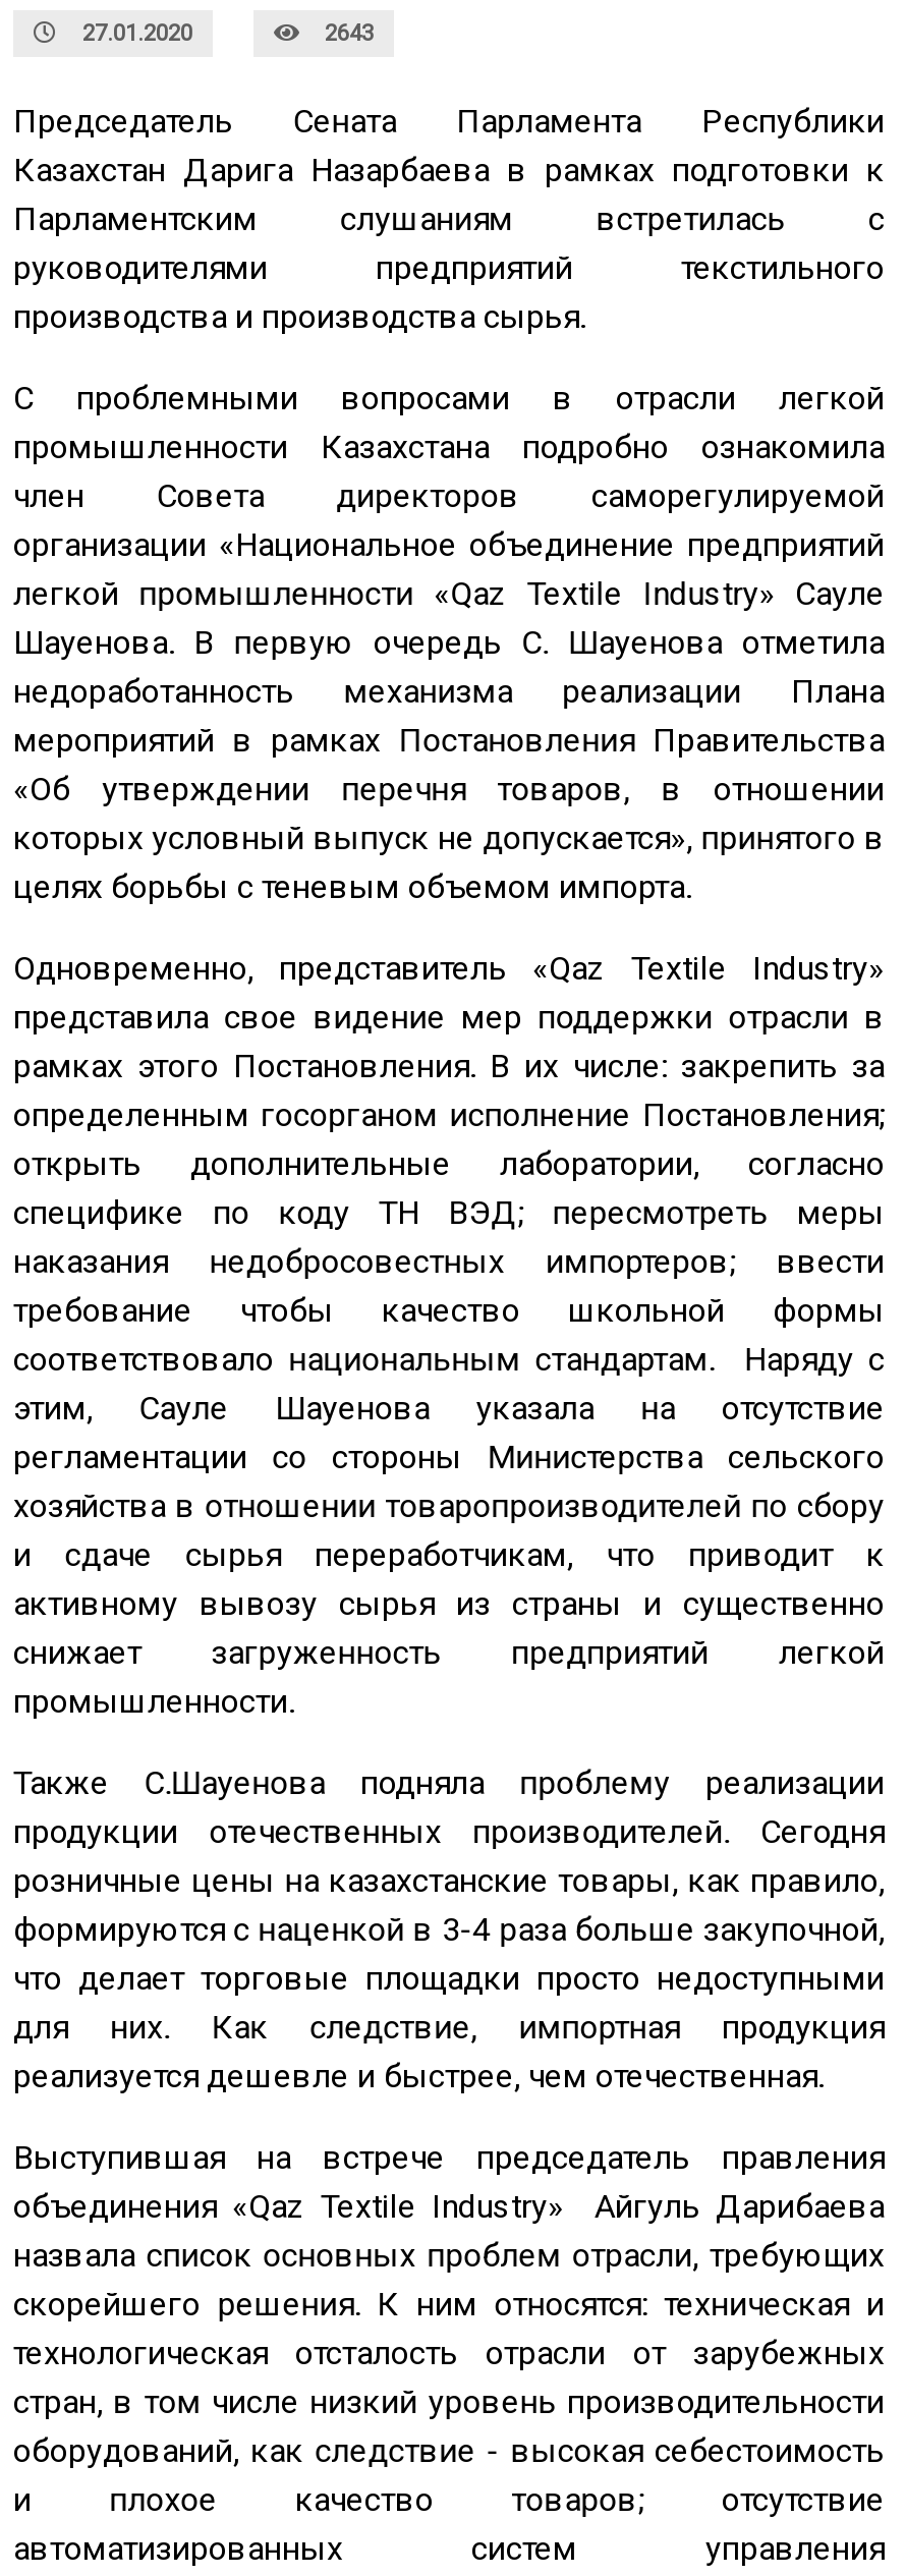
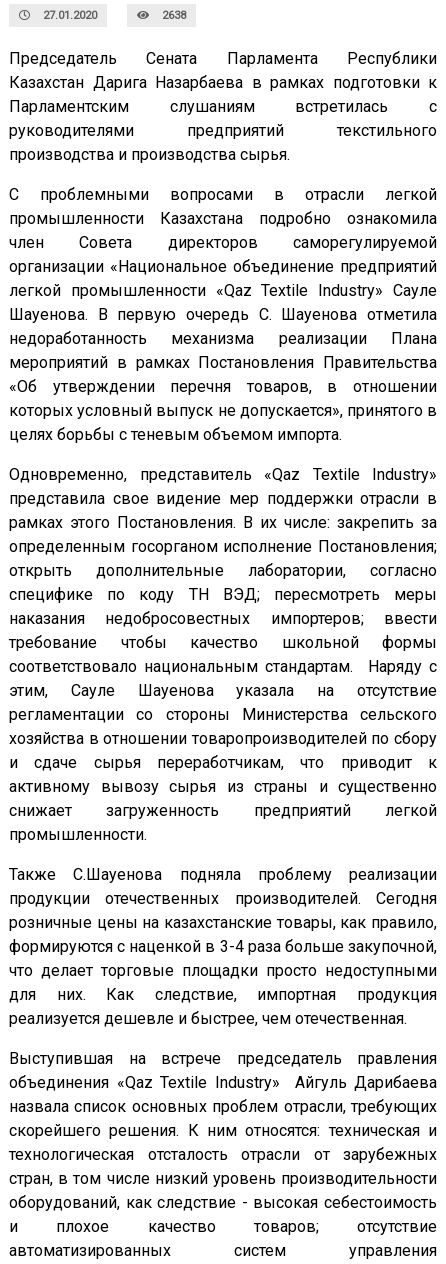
- 2643
+ 2638
